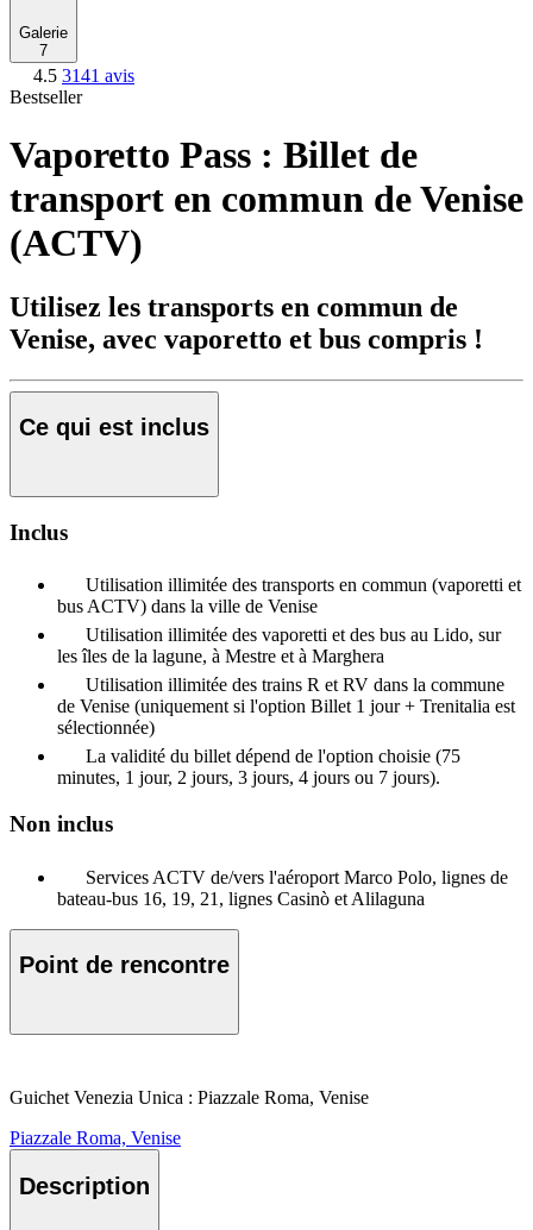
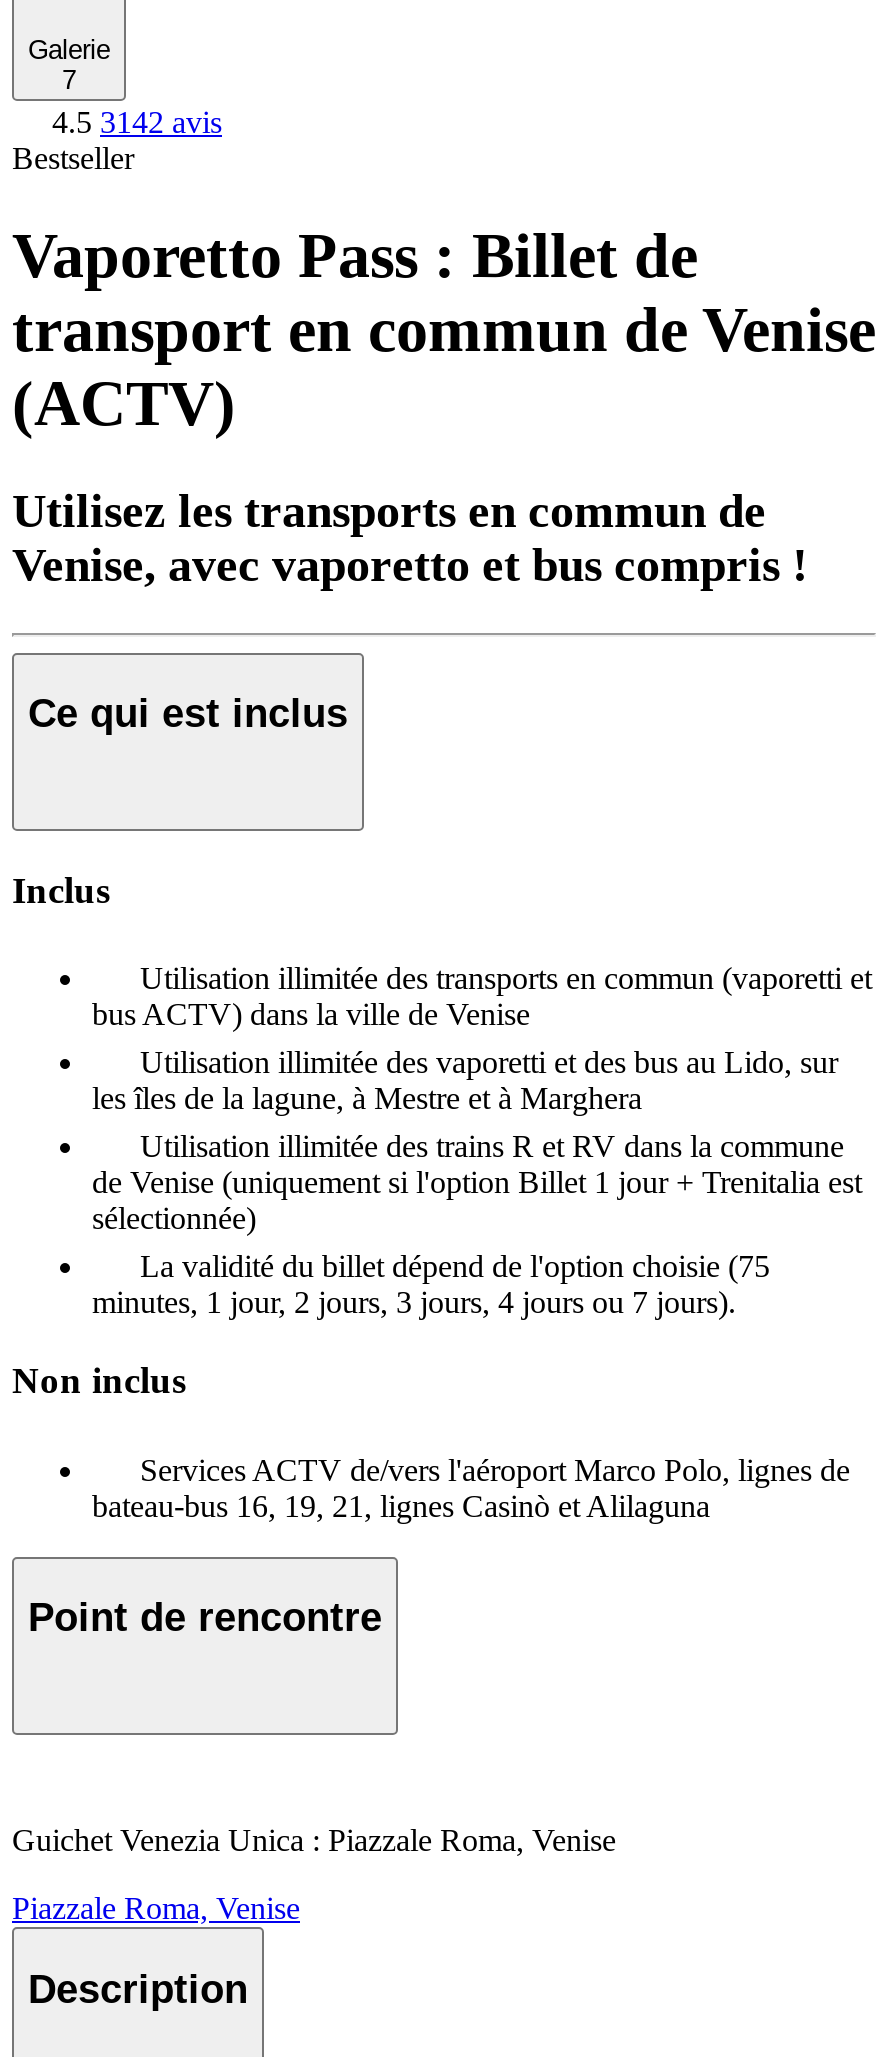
- 4.5 3141 avis
+ 4.5 3142 avis
